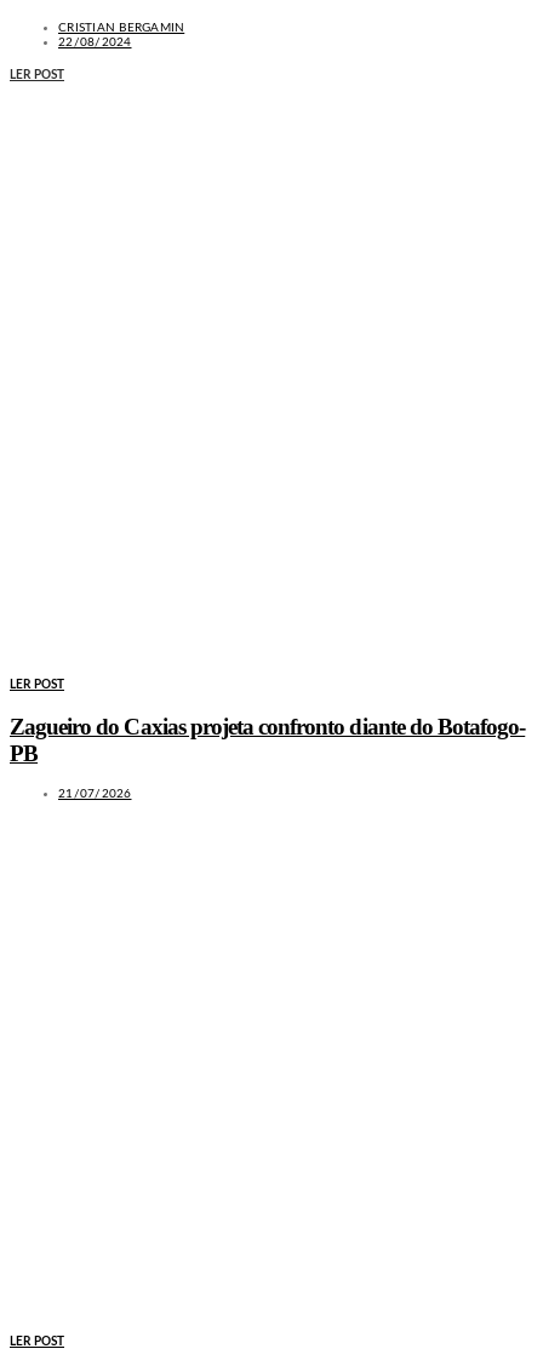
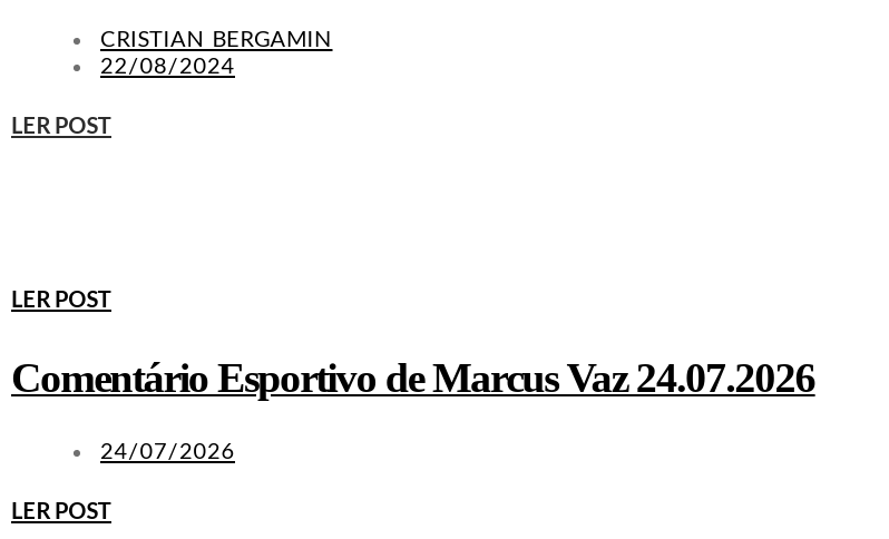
- Zagueiro do Caxias projeta confronto diante do Botafogo-
- PB
+ Comentário Esportivo de Marcus Vaz 24.07.2026

- 21/07/2026
+ 24/07/2026
